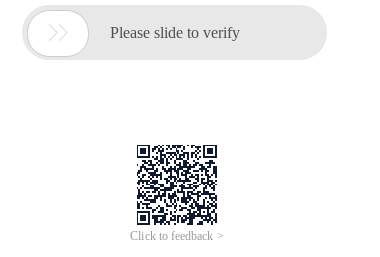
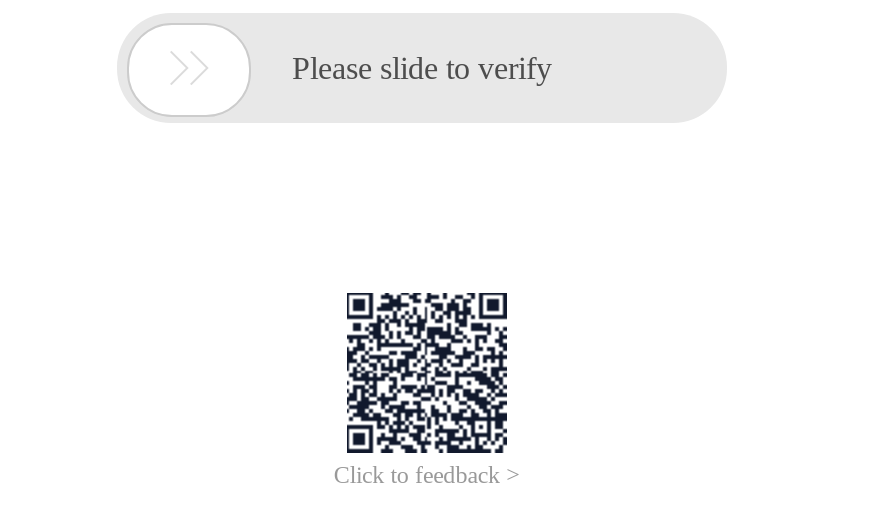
- [image]
+ [image]
